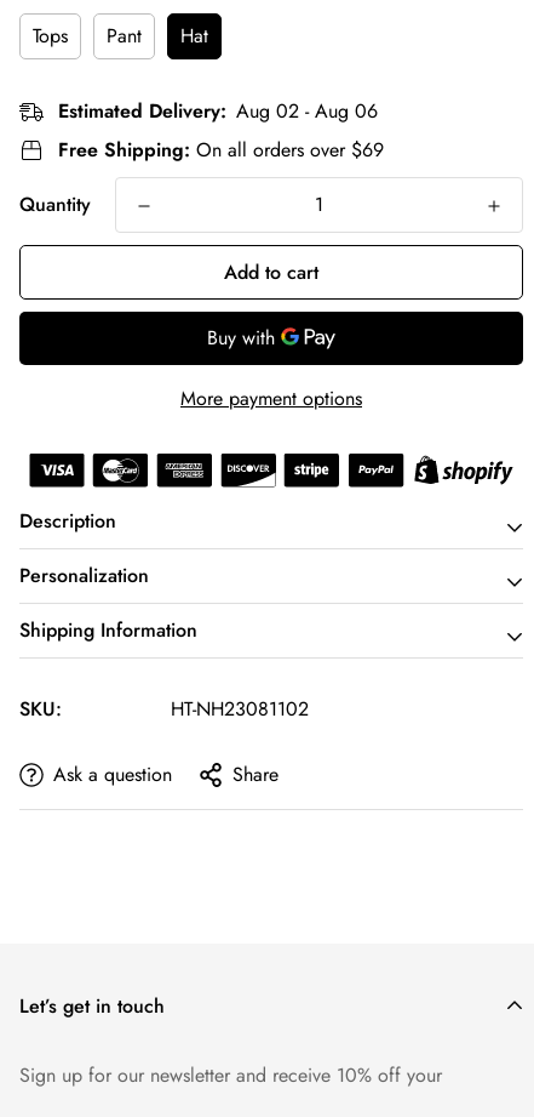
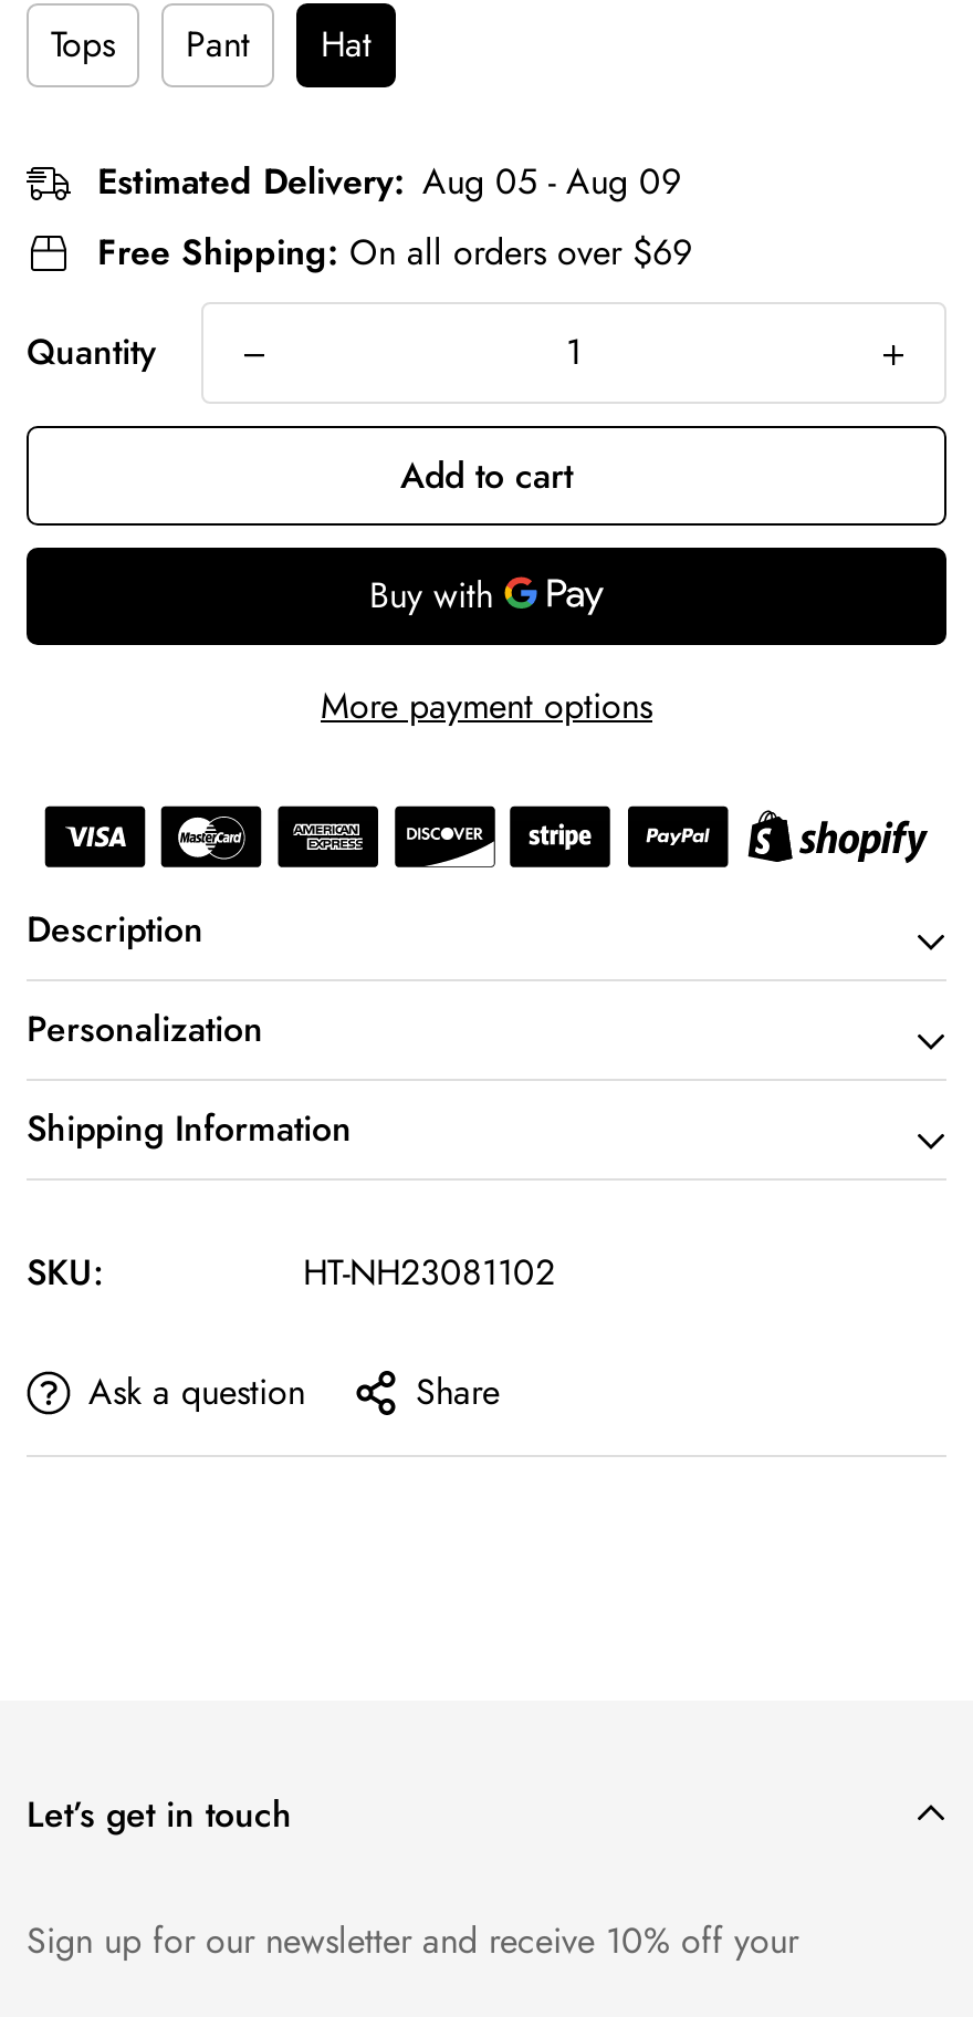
- Estimated Delivery: Aug 02 - Aug 06
+ Estimated Delivery: Aug 05 - Aug 09
